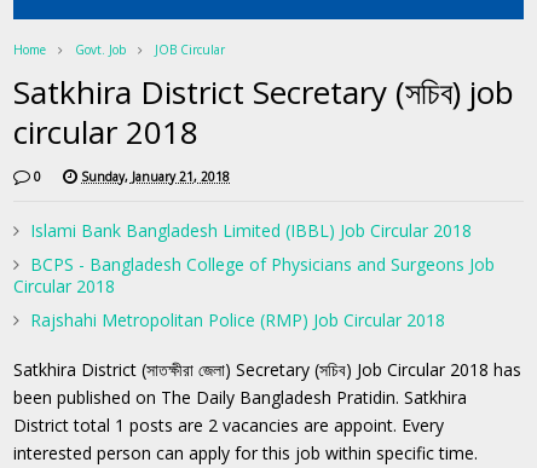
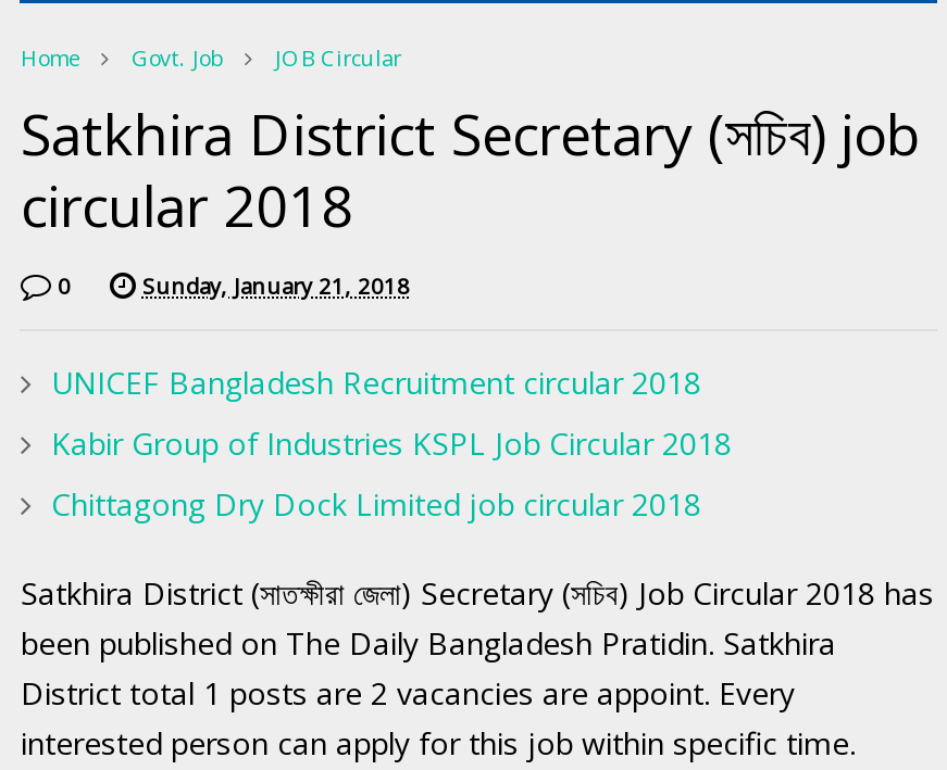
- Islami Bank Bangladesh Limited (IBBL) Job Circular 2018
+ UNICEF Bangladesh Recruitment circular 2018

- BCPS - Bangladesh College of Physicians and Surgeons Job
- Circular 2018
+ Kabir Group of Industries KSPL Job Circular 2018

- Rajshahi Metropolitan Police (RMP) Job Circular 2018
+ Chittagong Dry Dock Limited job circular 2018
